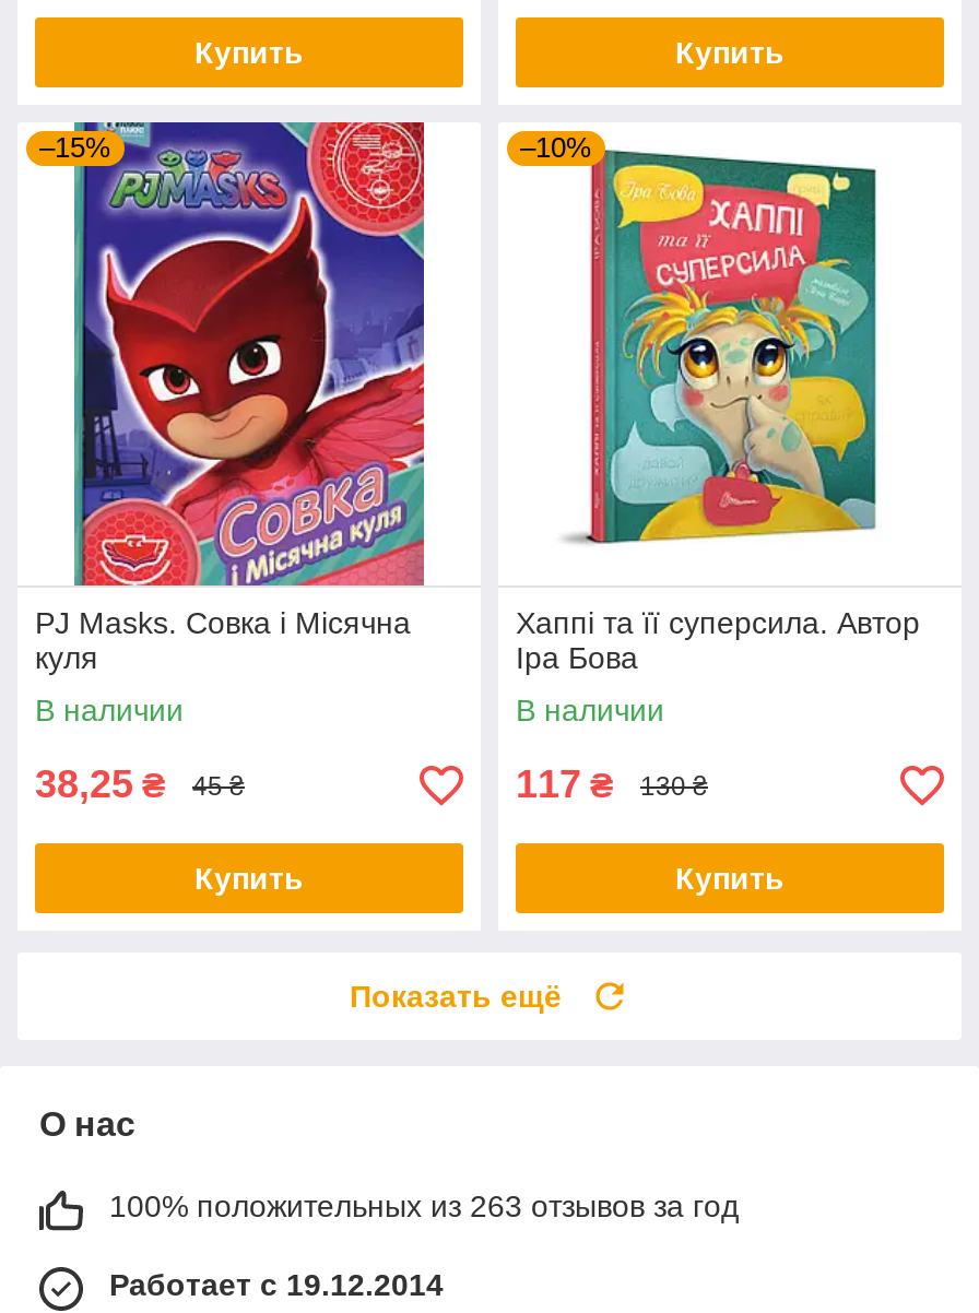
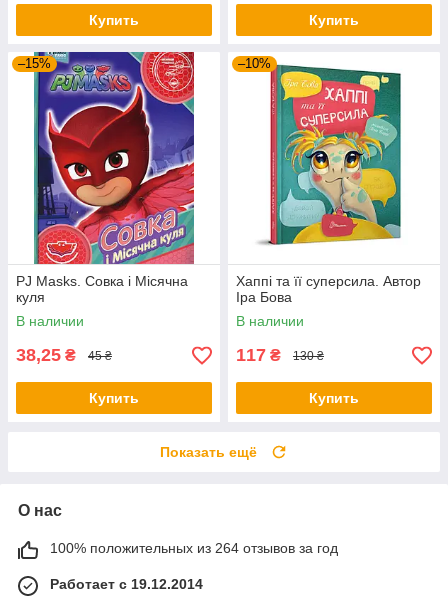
- 100% положительных из 263 отзывов за год
+ 100% положительных из 264 отзывов за год
